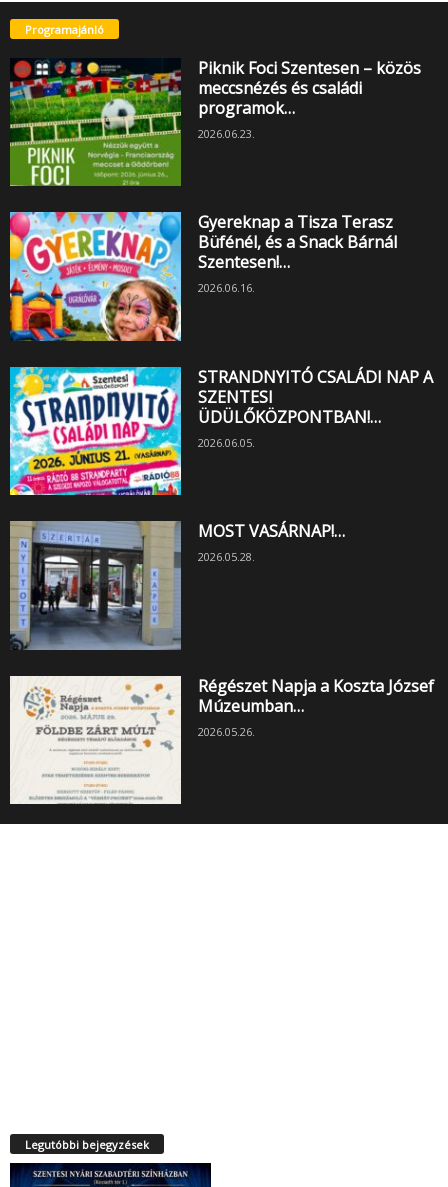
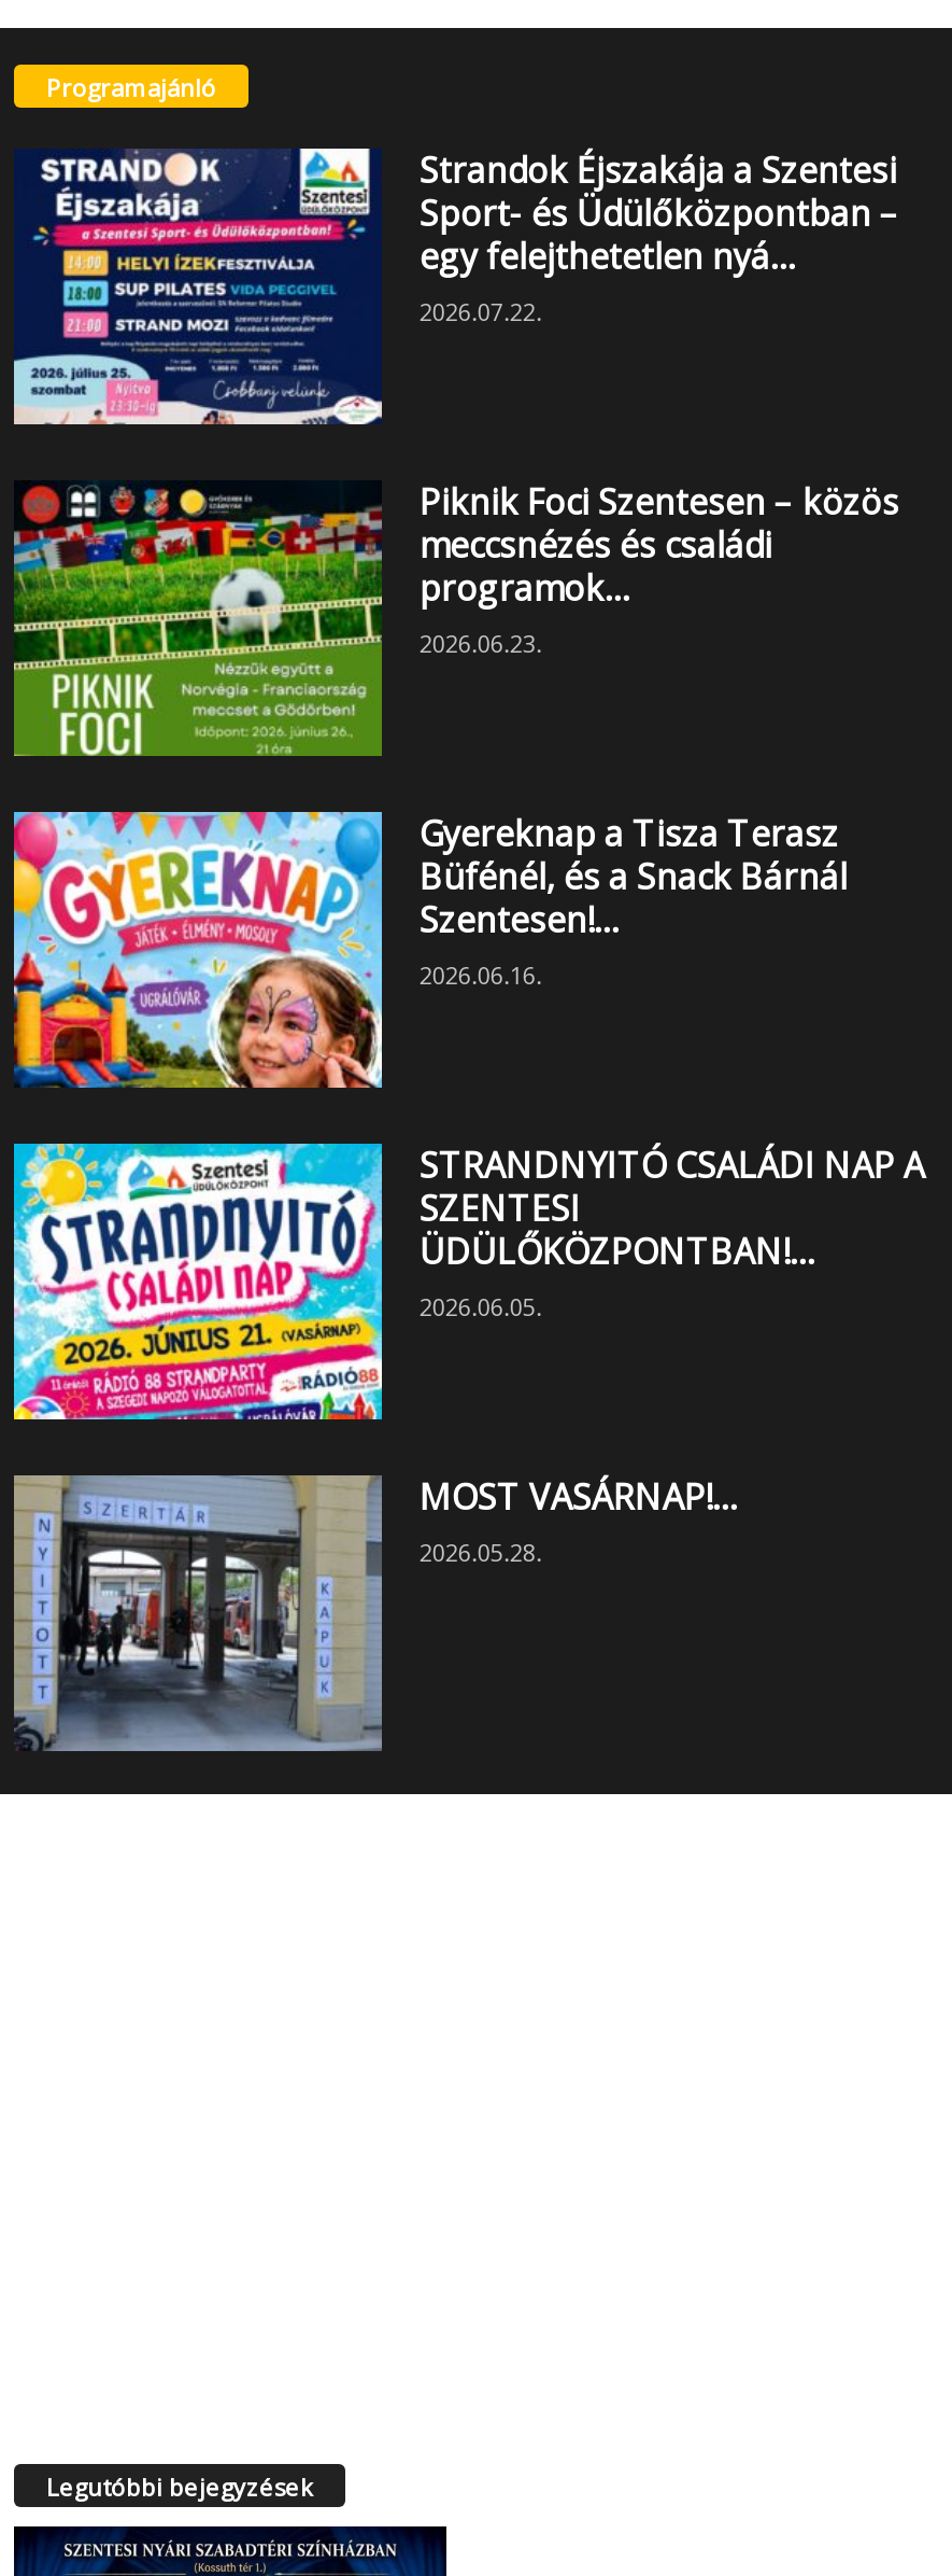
+ [image]
+ Strandok Éjszakája a Szentesi
+ Sport- és Üdülőközpontban –
+ egy felejthetetlen nyá…
+ 2026.07.22.

moved down: [image] | Piknik Foci Szentesen – közös | meccsnézés és családi | ... | MOST VASÁRNAP!… | 2026.05.28.

moved down: [image]

- [image]
- Régészet Napja a Koszta József
- Múzeumban…
- 2026.05.26.
